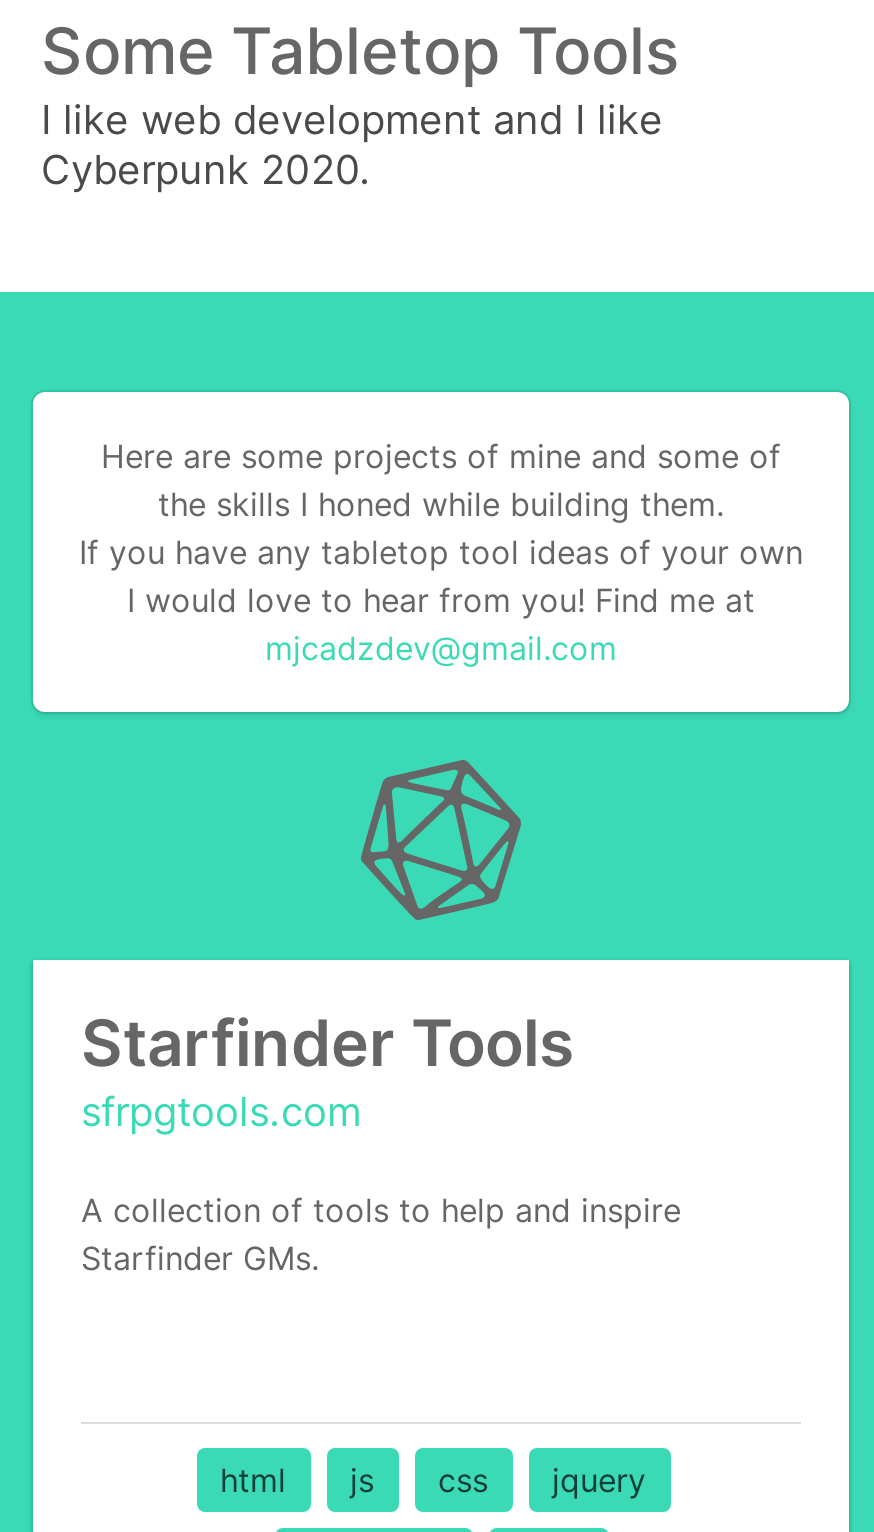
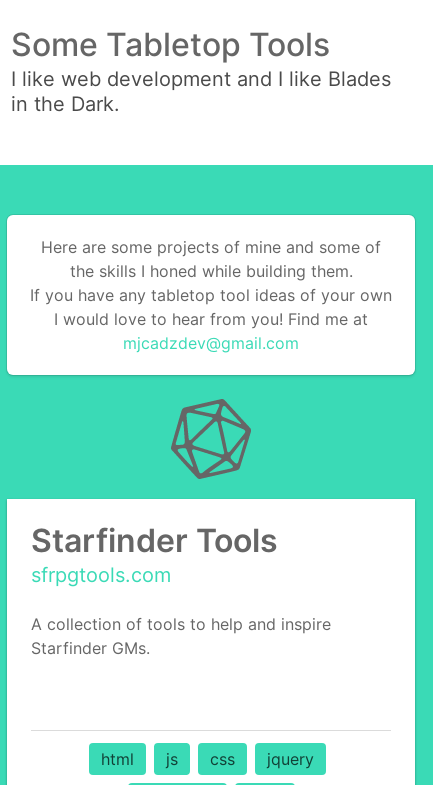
- I like web development and I like
- Cyberpunk 2020.
+ I like web development and I like Blades
+ in the Dark.
